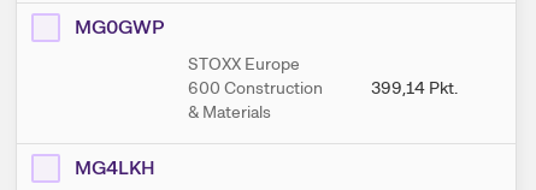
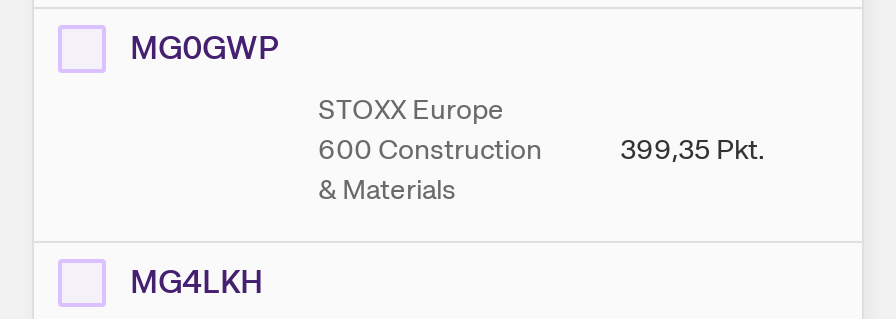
- 399,14 Pkt.
+ 399,35 Pkt.
